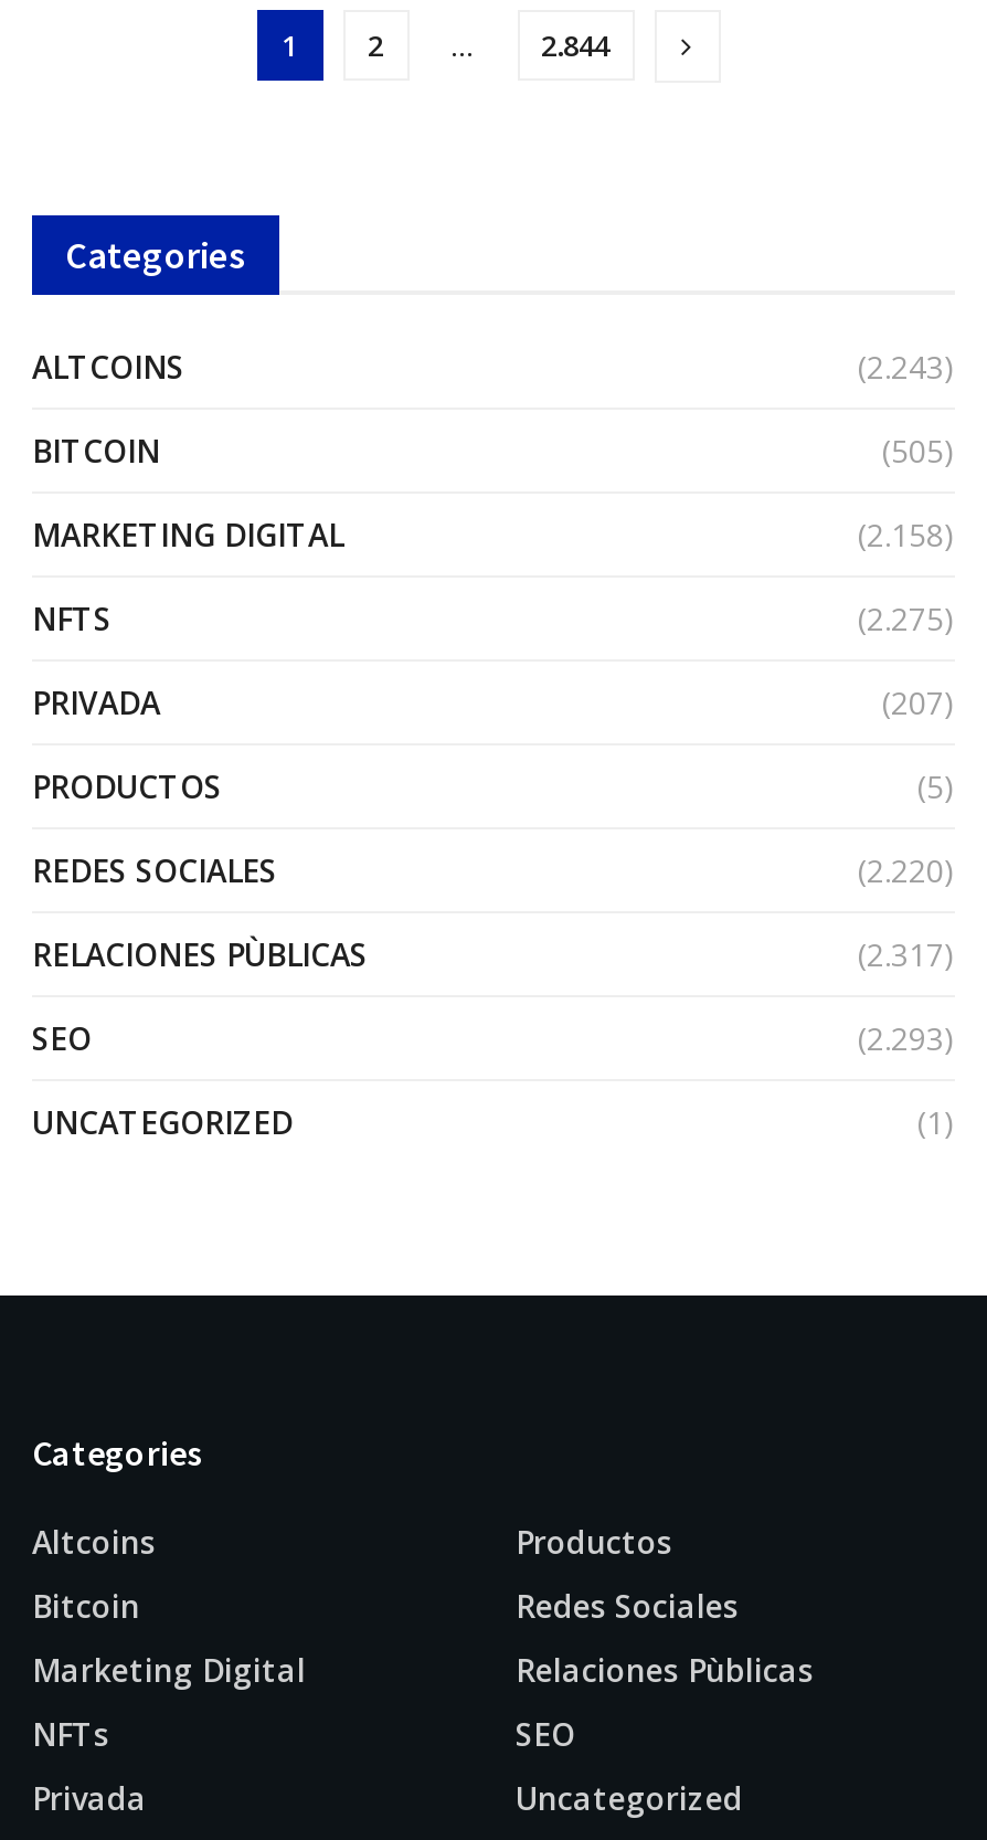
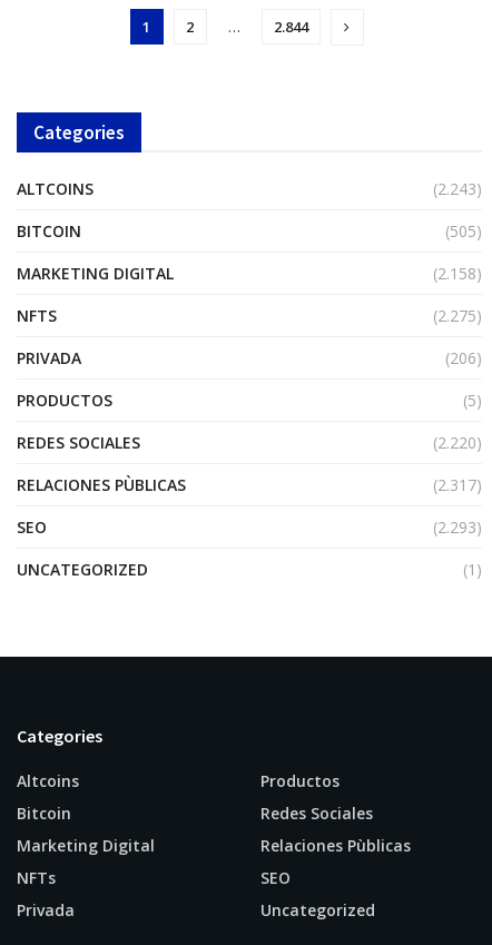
- (207)
+ (206)
